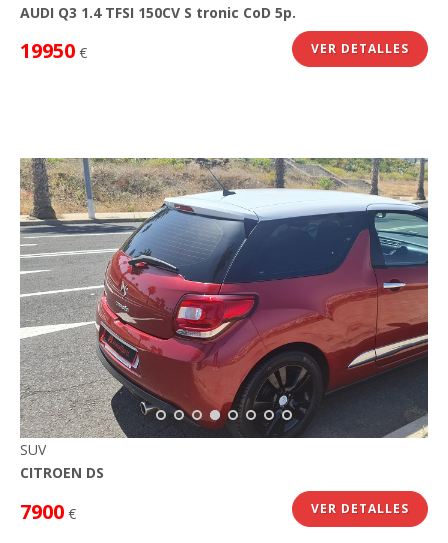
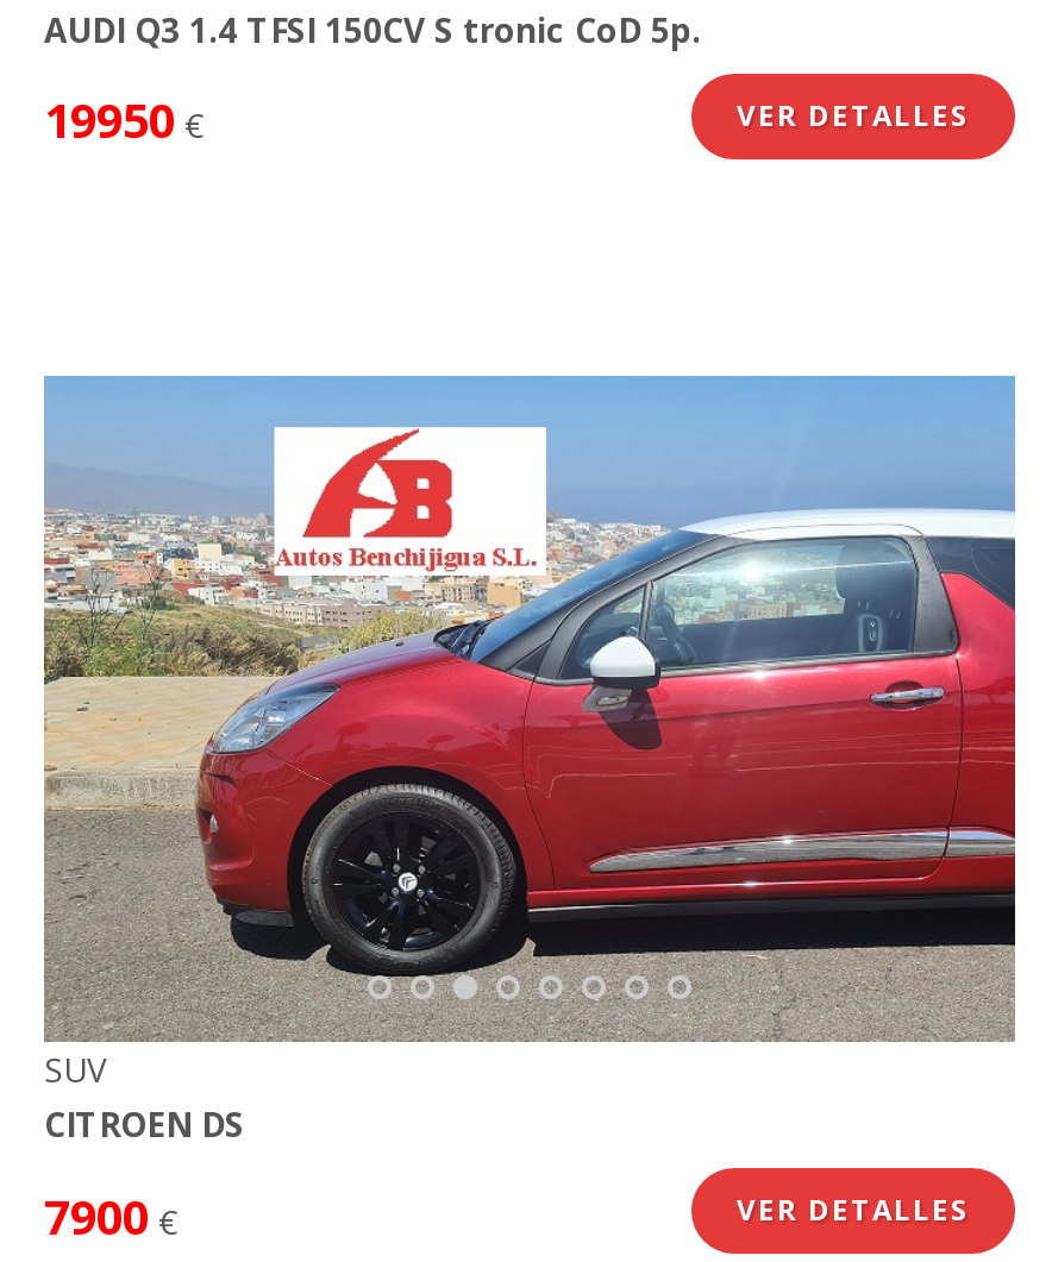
- [image]
+ [image]
